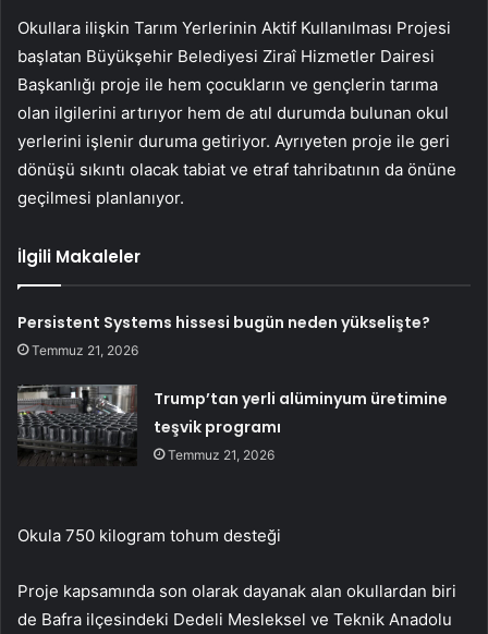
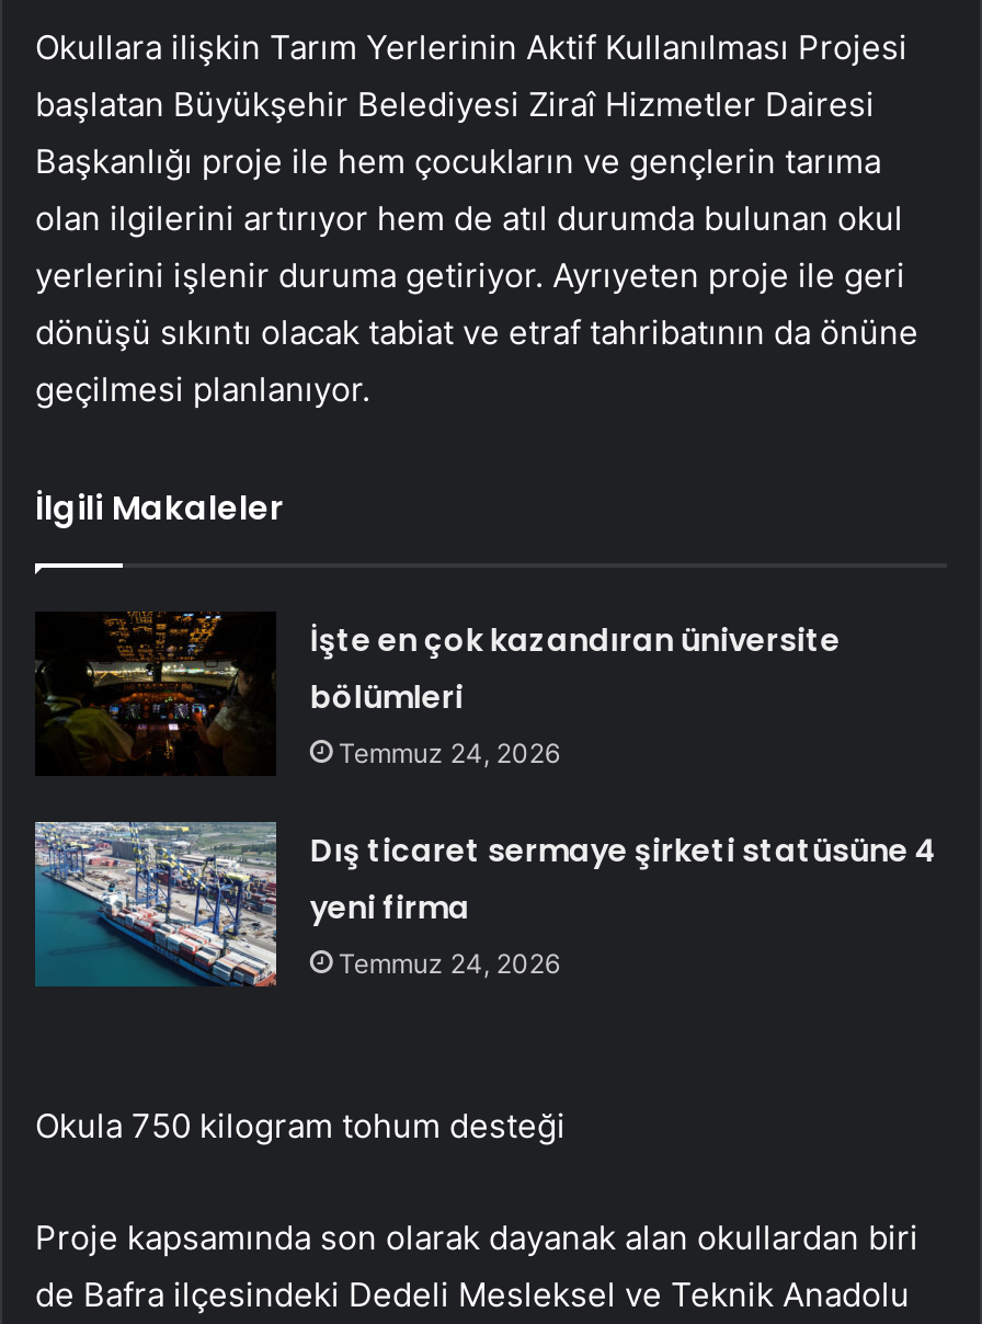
- Persistent Systems hissesi bugün neden yükselişte?
- Temmuz 21, 2026
+ İşte en çok kazandıran üniversite
+ bölümleri
+ Temmuz 24, 2026

- [image]
- Trump’tan yerli alüminyum üretimine
- teşvik programı
- Temmuz 21, 2026
+ [image]
+ Dış ticaret sermaye şirketi statüsüne 4
+ yeni firma
+ Temmuz 24, 2026
